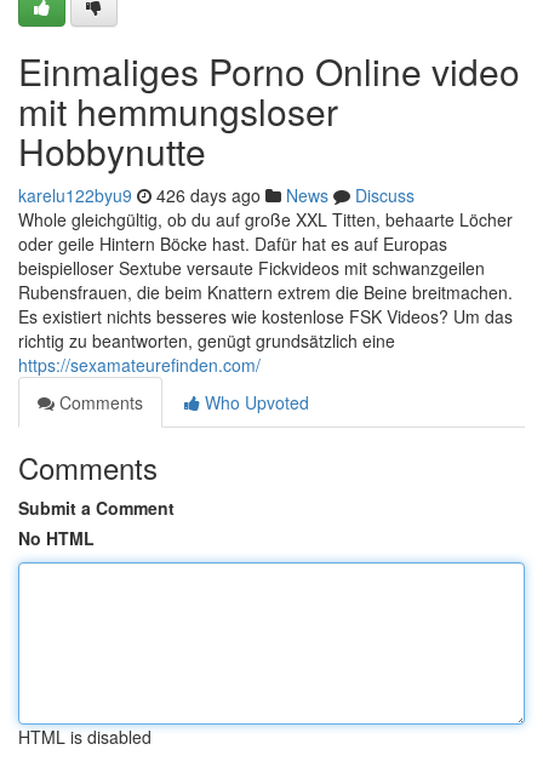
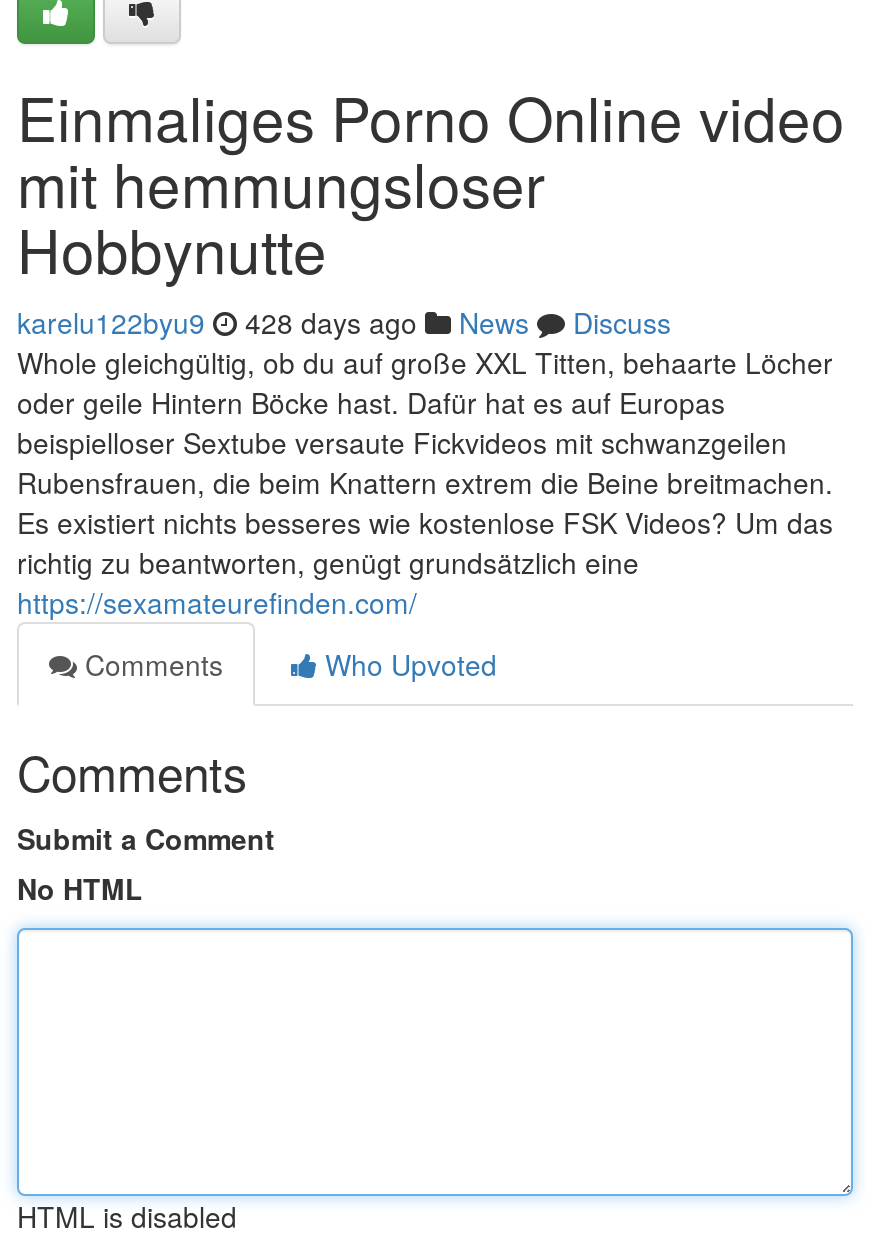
- karelu122byu9 426 days ago News Discuss
+ karelu122byu9 428 days ago News Discuss
